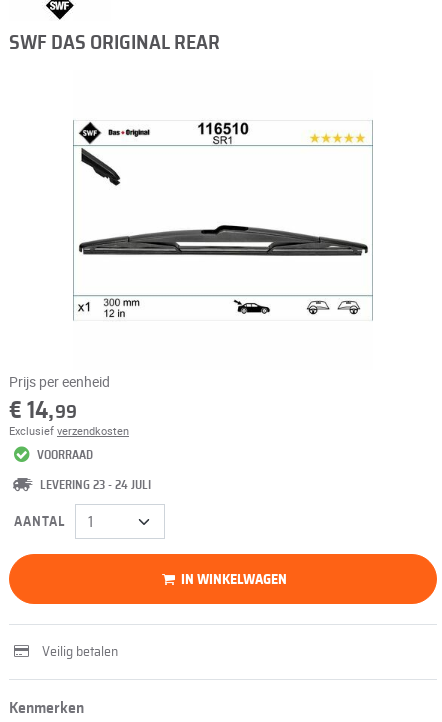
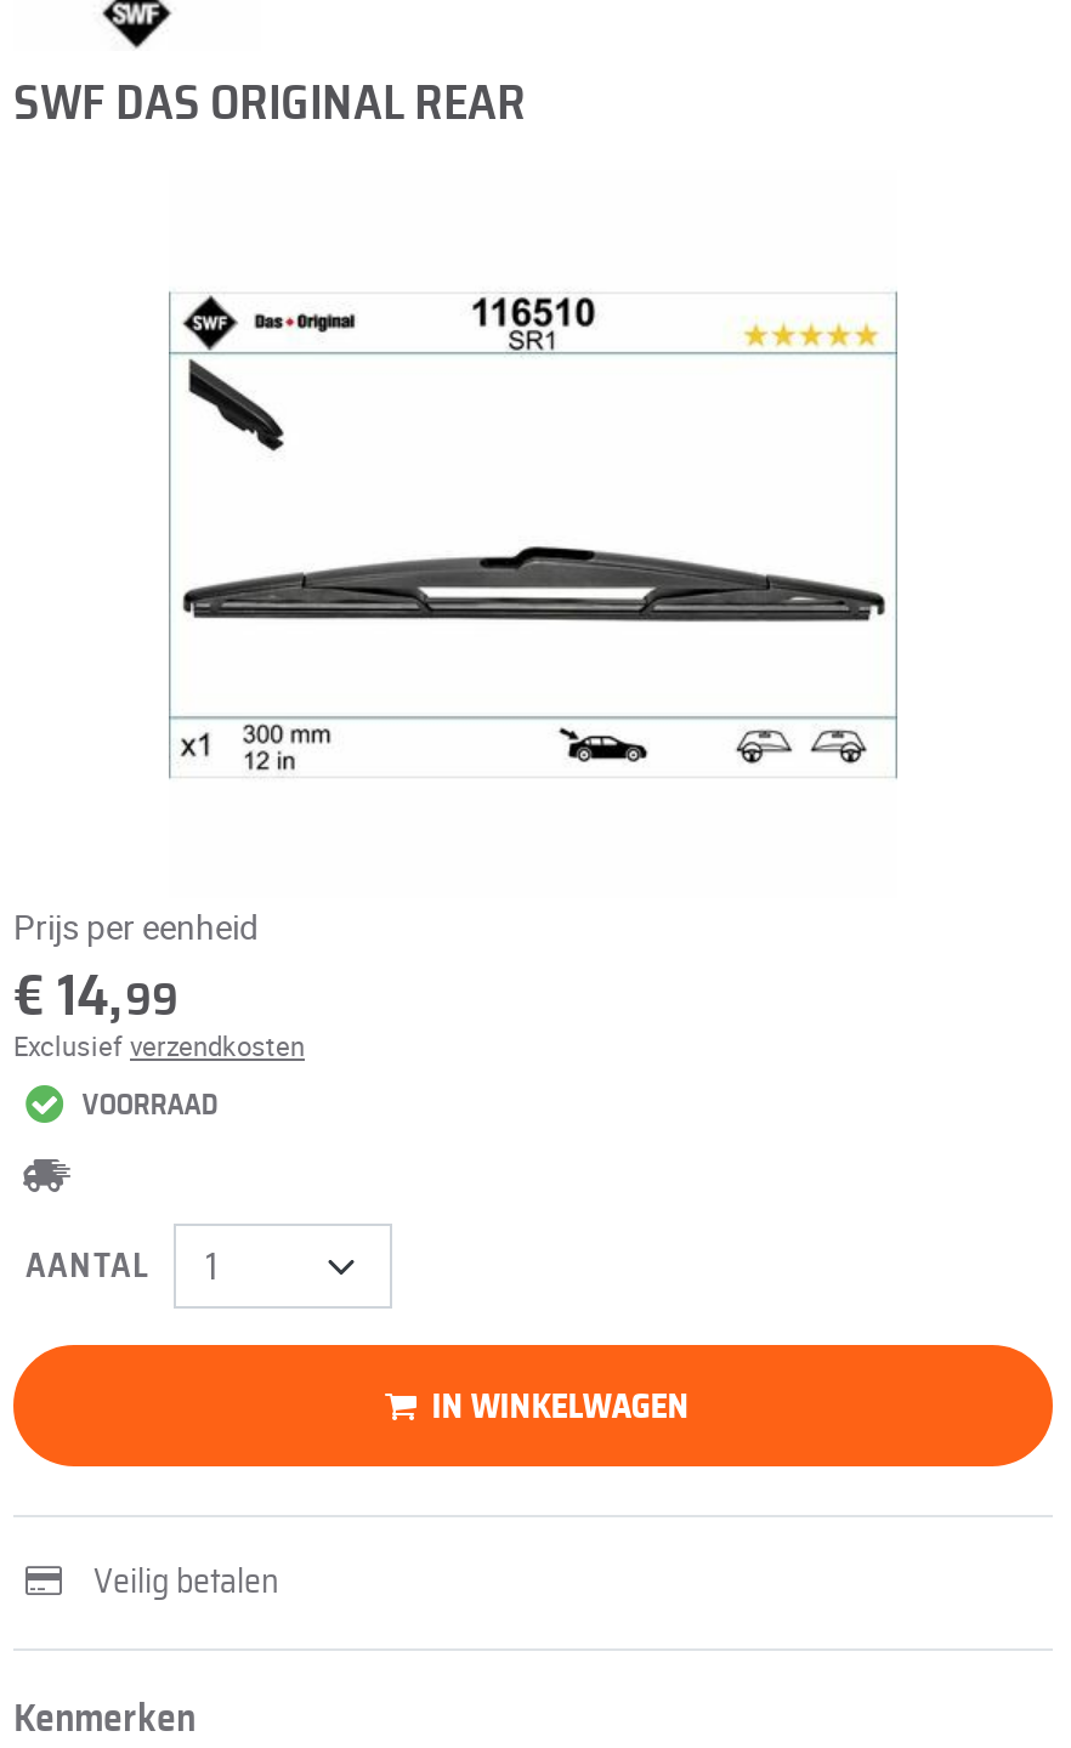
- LEVERING 23 - 24 JULI
